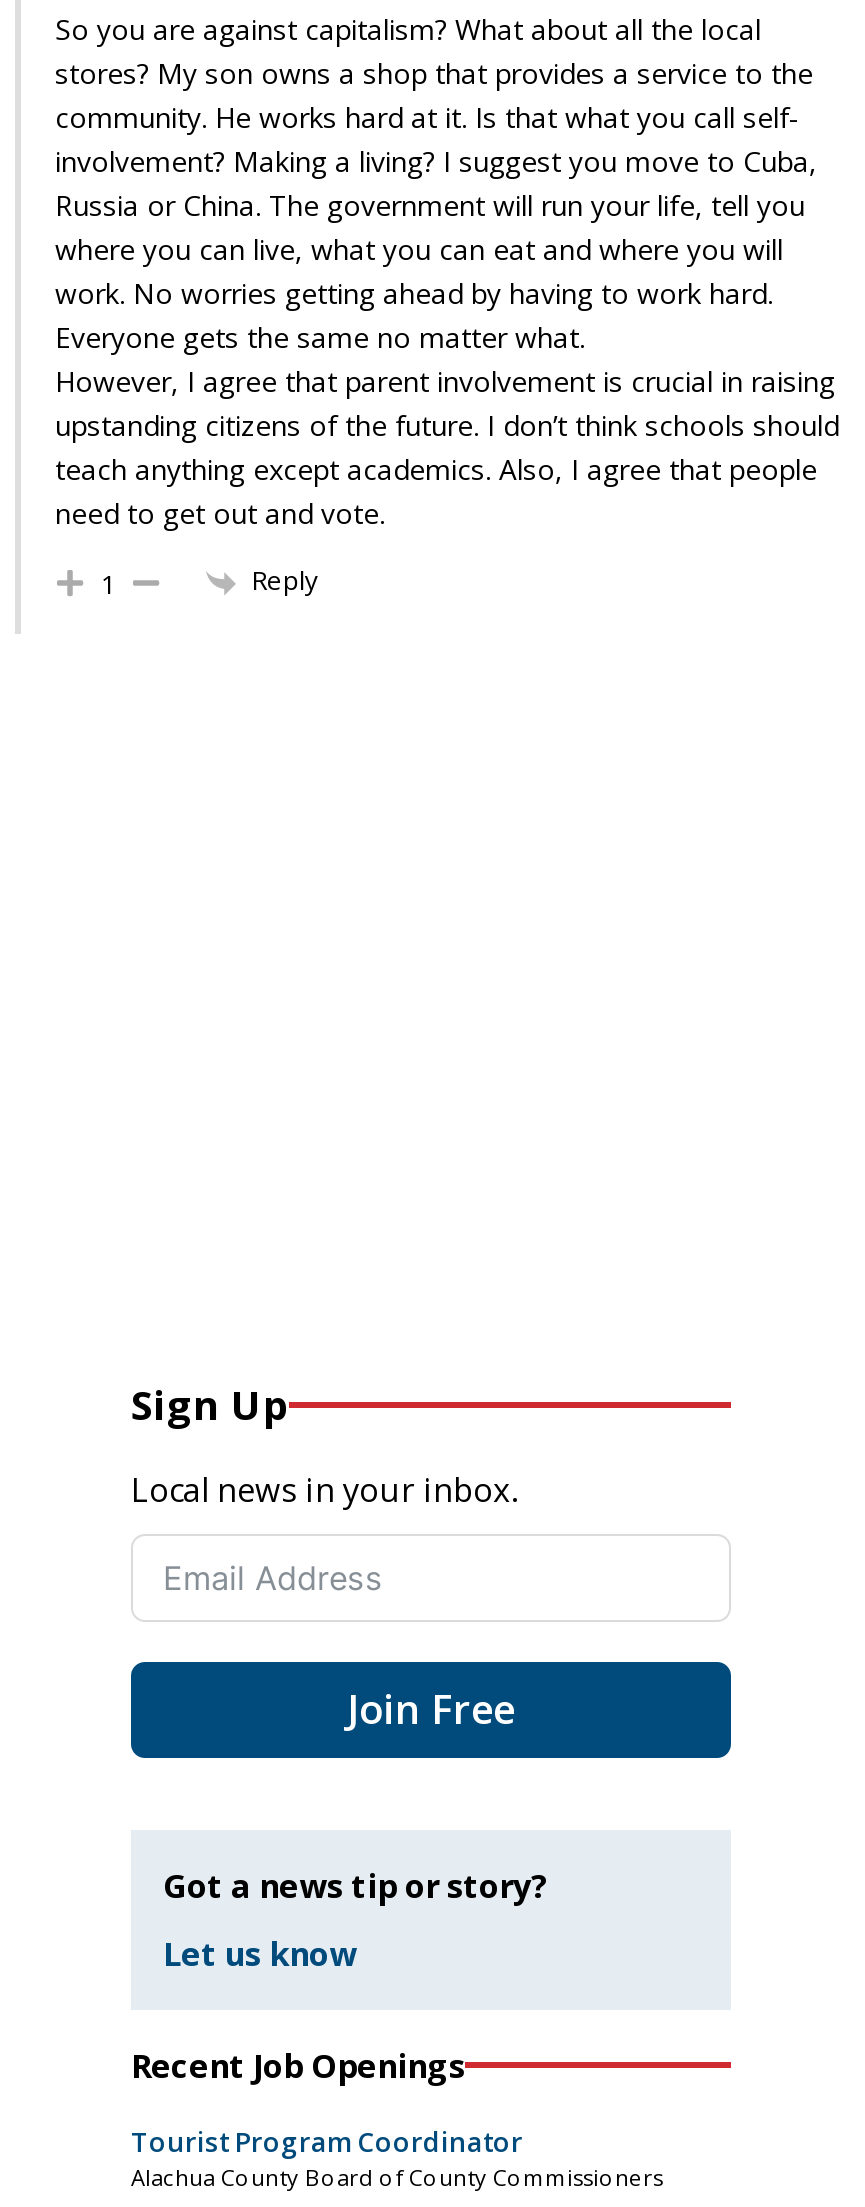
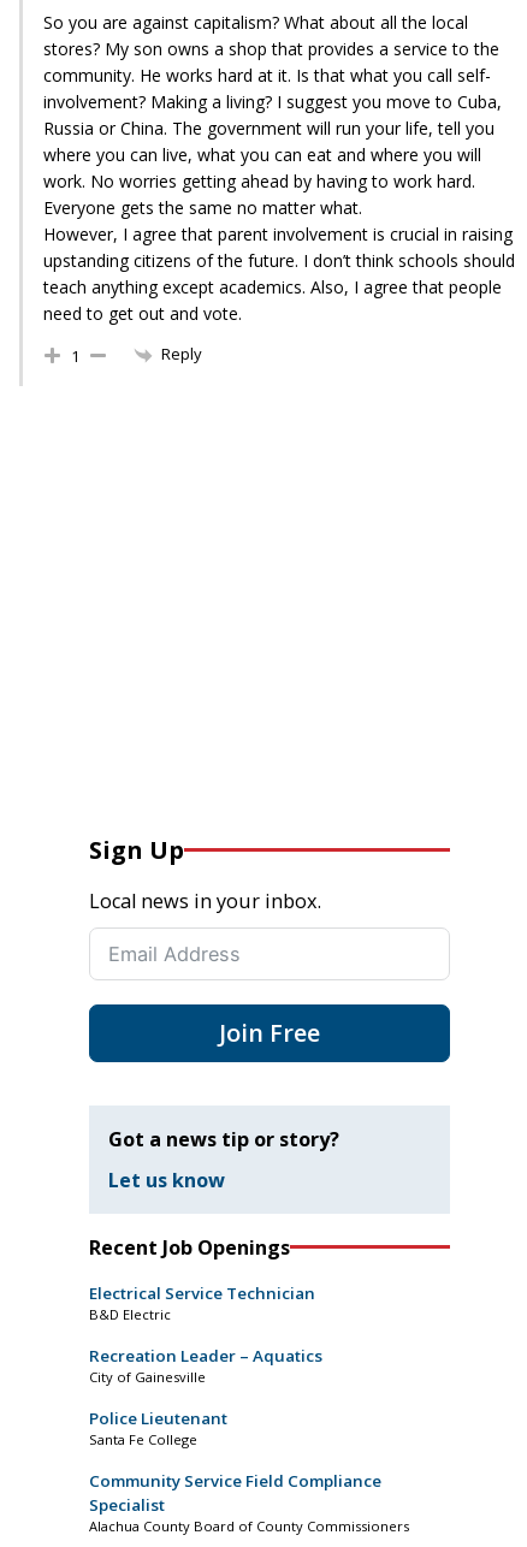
- Tourist Program Coordinator
+ Electrical Service Technician
+ B&D Electric
+ Recreation Leader – Aquatics
+ City of Gainesville
+ Police Lieutenant
+ Santa Fe College
+ Community Service Field Compliance
+ Specialist
